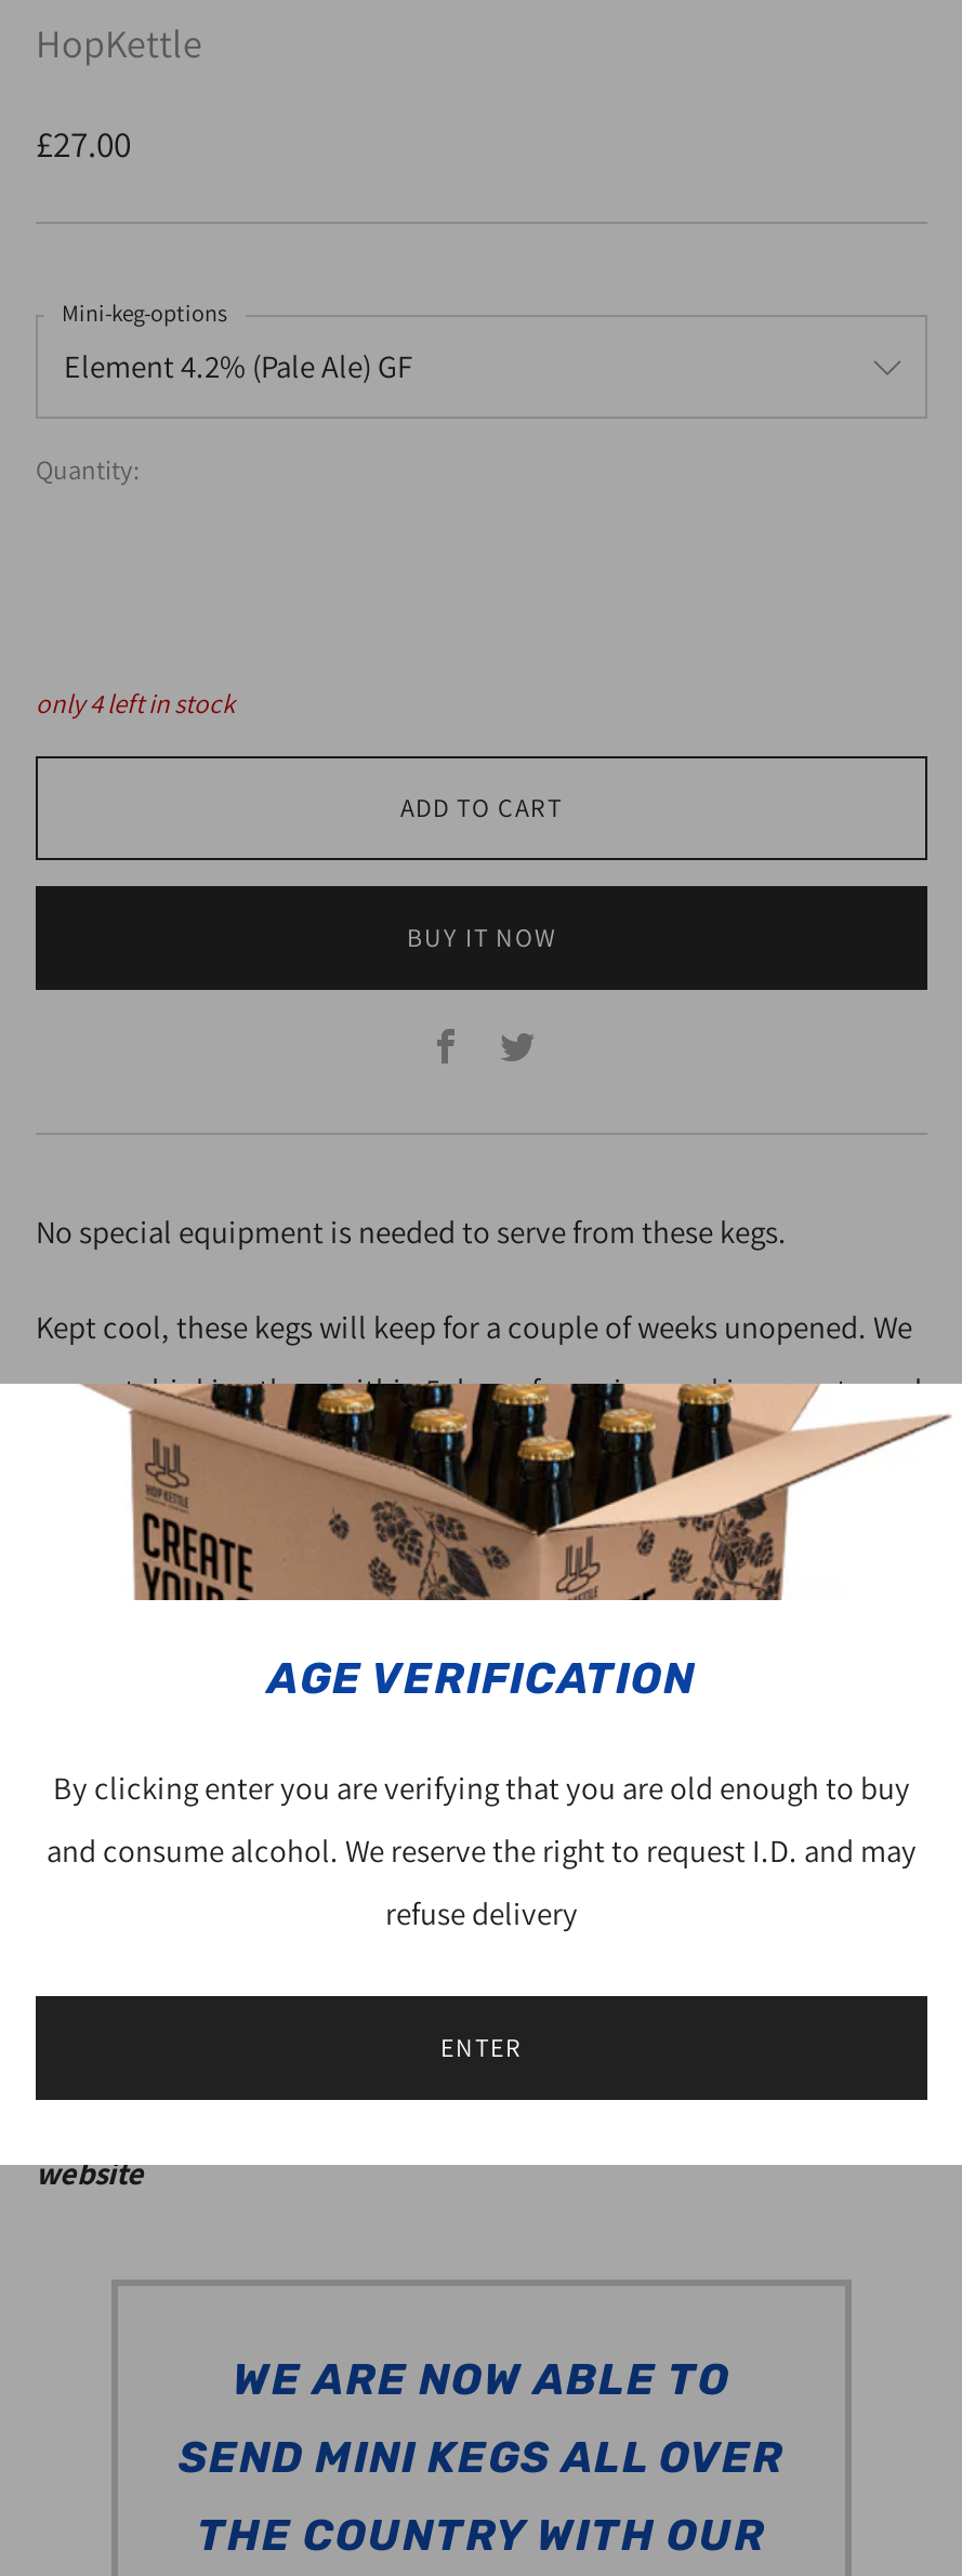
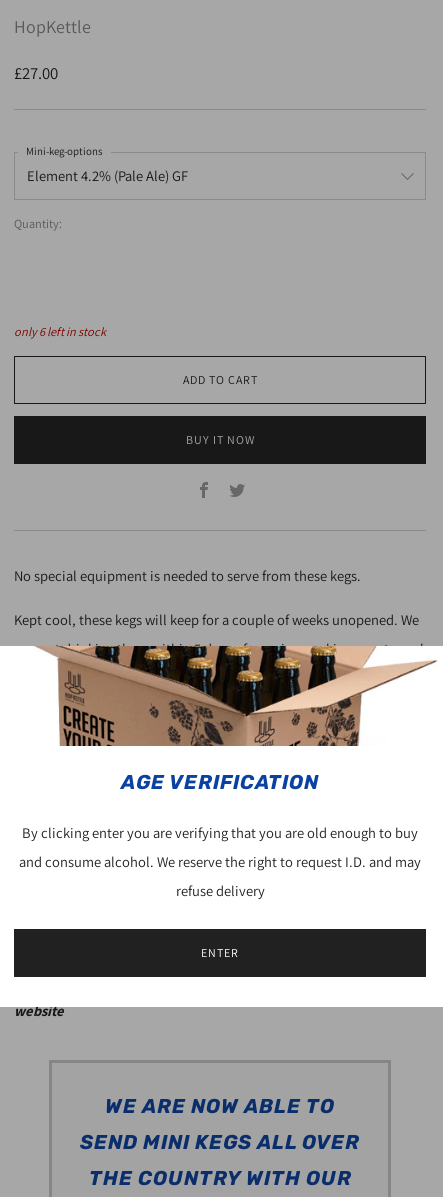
- only4left in stock
+ only6left in stock
